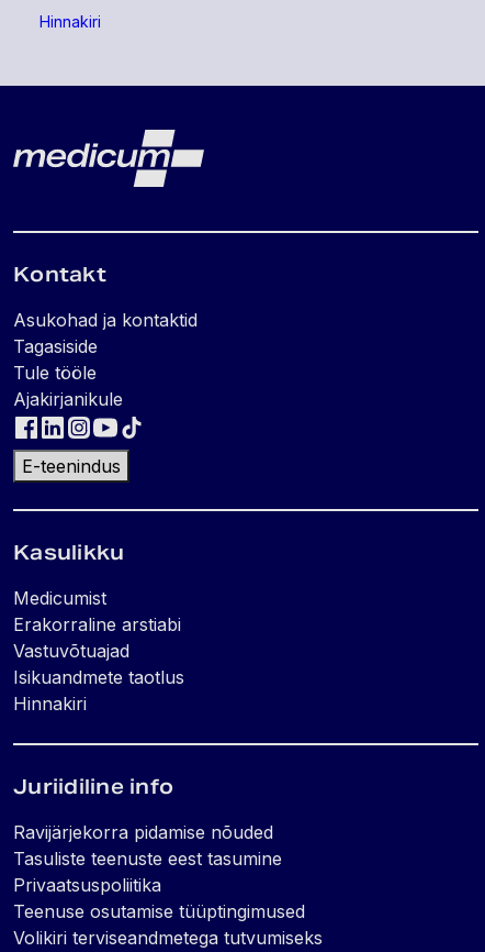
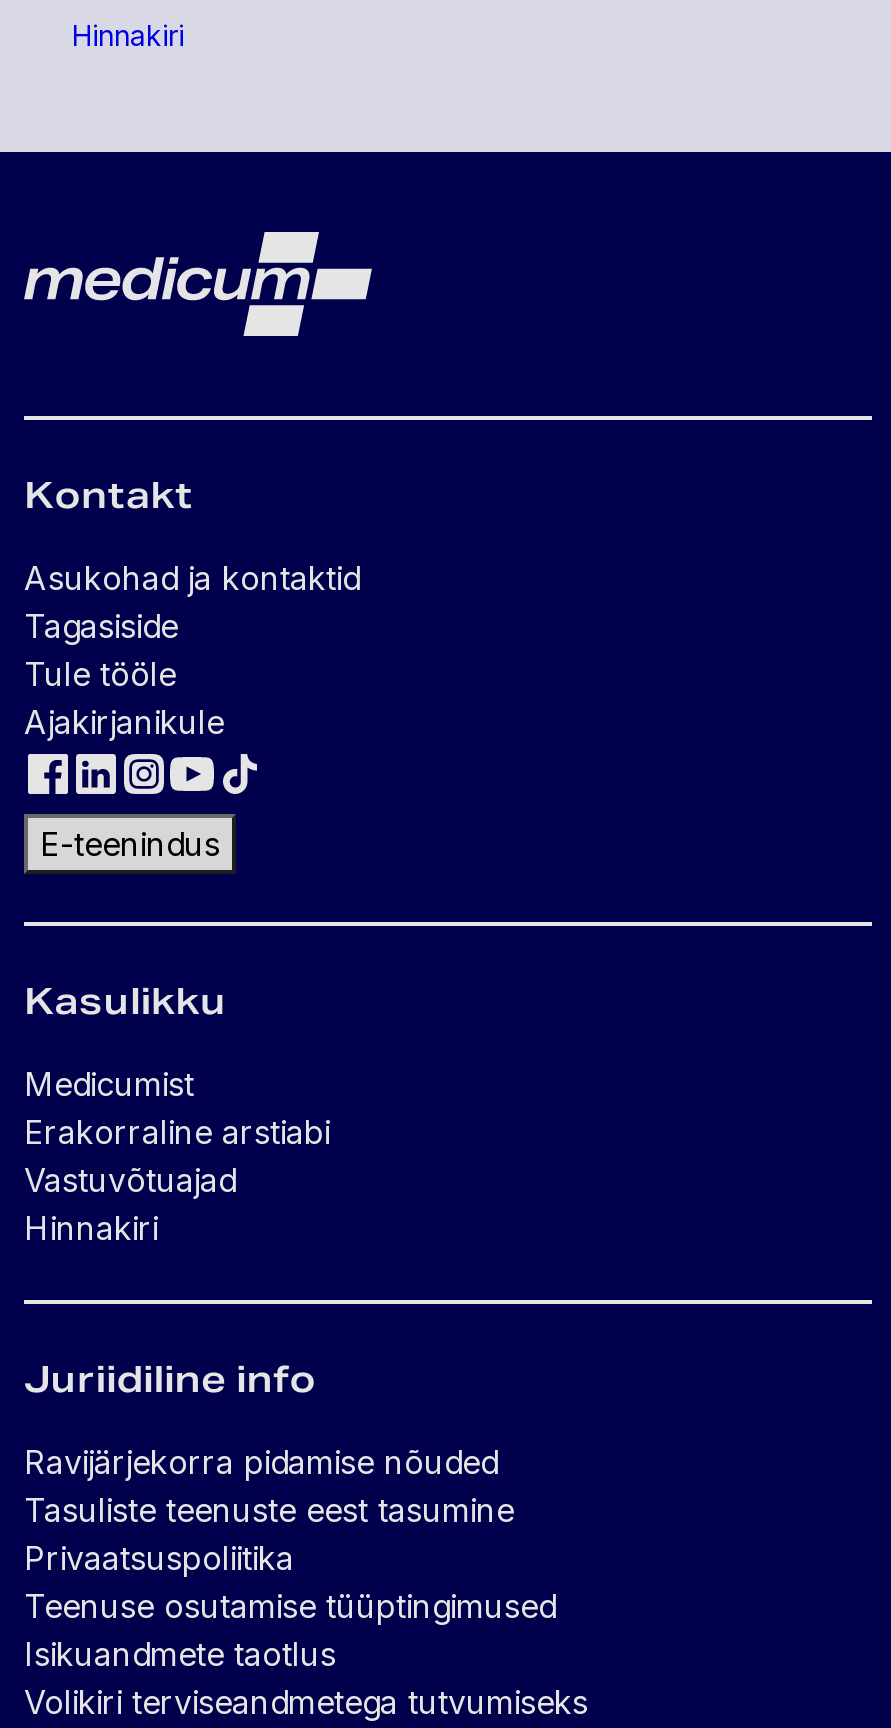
moved down: Isikuandmete taotlus

moved up: Hinnakiri | Juriidiline info | Ravijärjekorra pidamise nõuded | Tasuliste teenuste eest tasumine | Privaatsuspoliitika | Teenuse osutamise tüüptingimused
